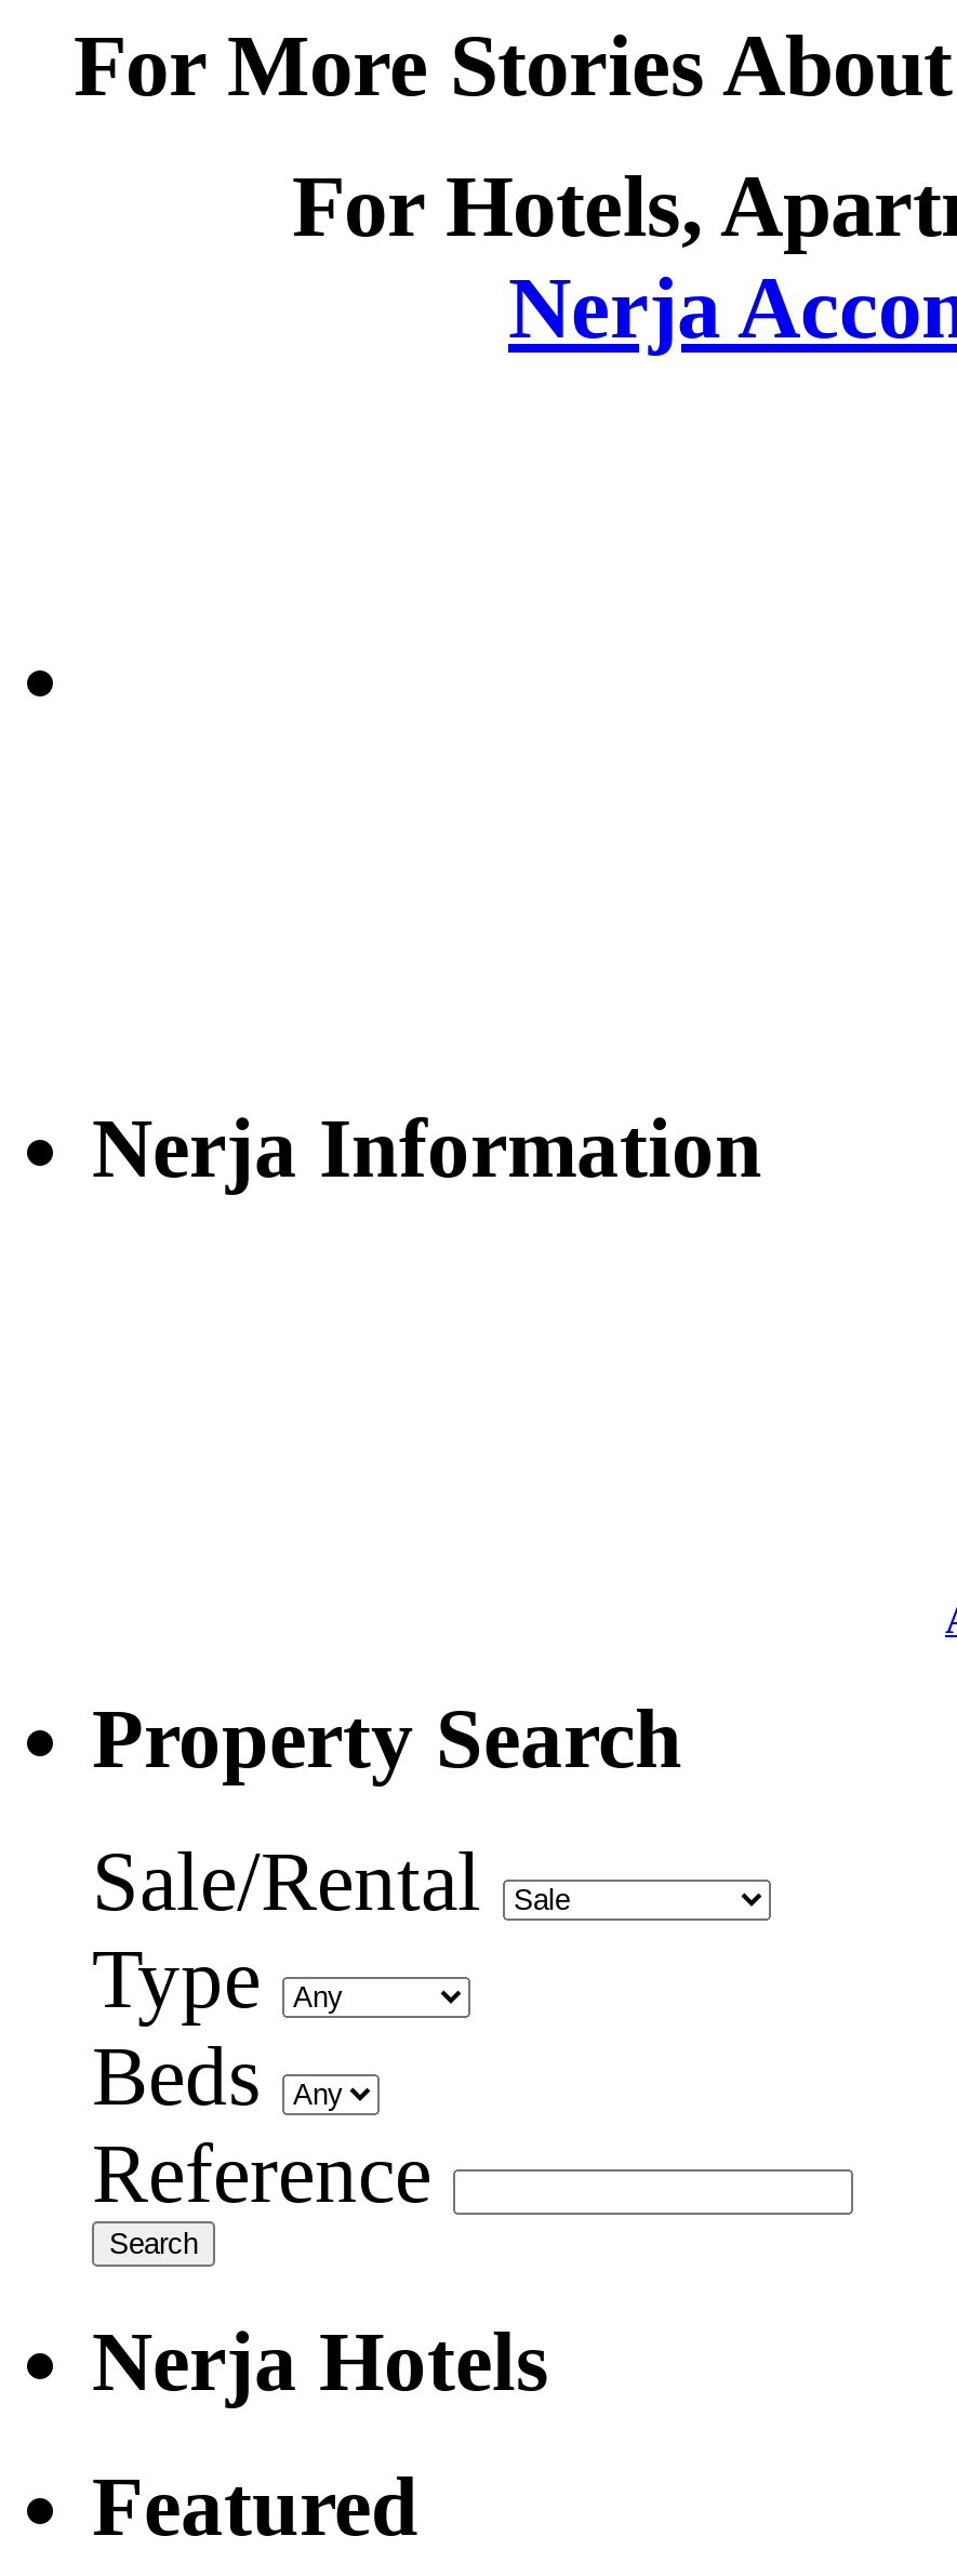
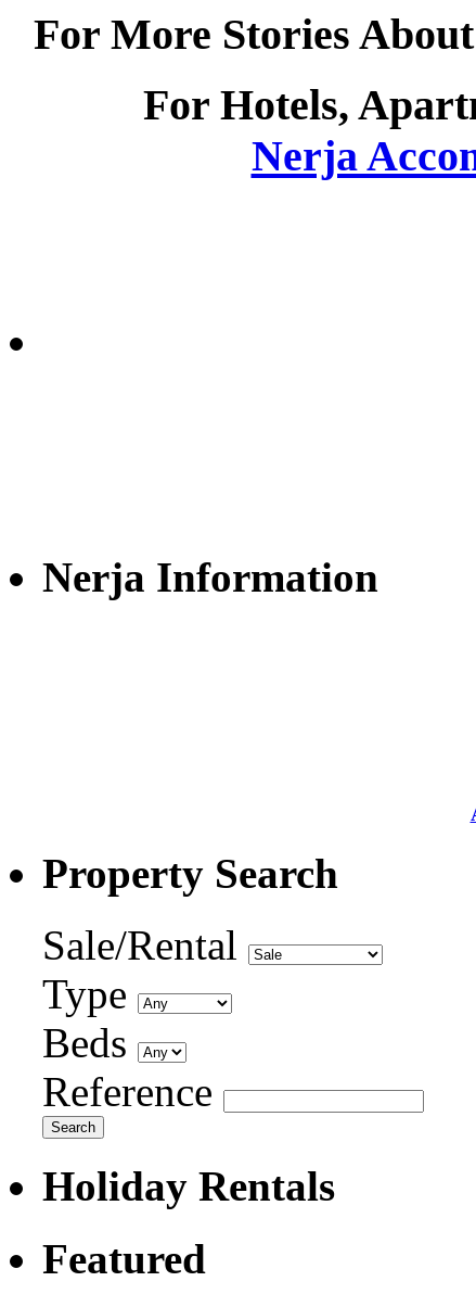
- Nerja Hotels
+ Holiday Rentals
